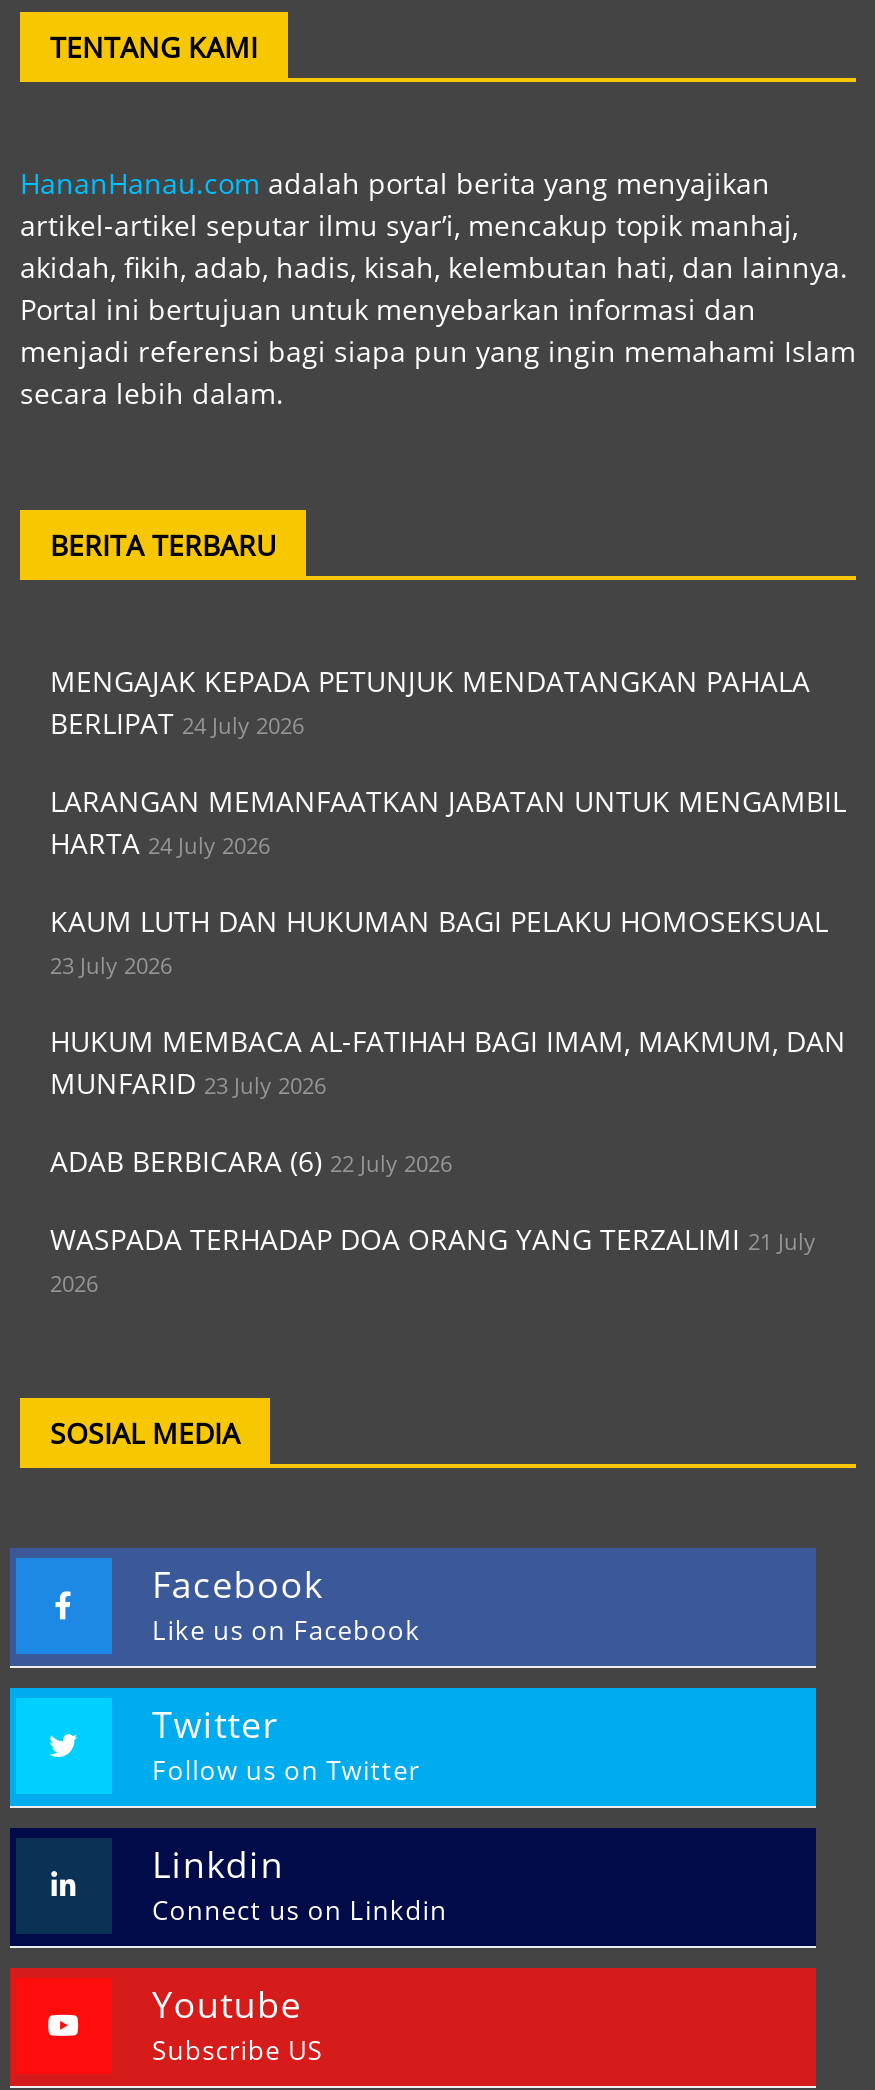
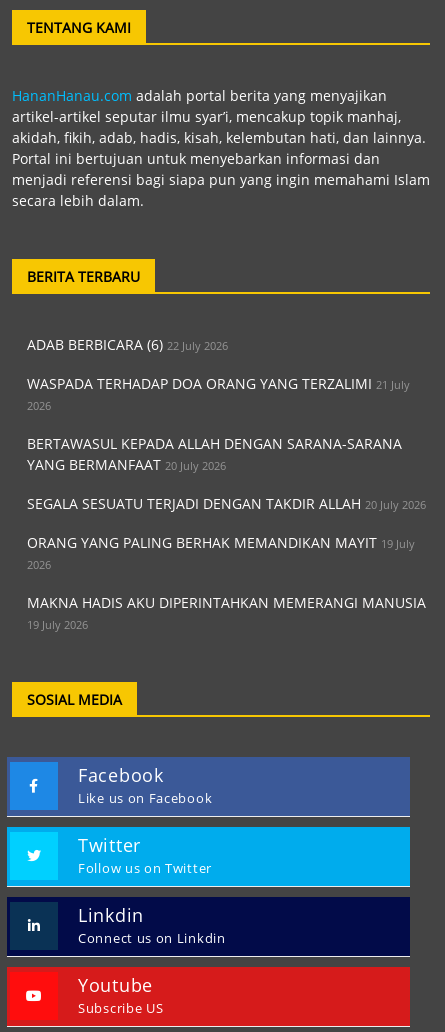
- MENGAJAK KEPADA PETUNJUK MENDATANGKAN PAHALA
- BERLIPAT 24 July 2026
- LARANGAN MEMANFAATKAN JABATAN UNTUK MENGAMBIL
- HARTA 24 July 2026
- KAUM LUTH DAN HUKUMAN BAGI PELAKU HOMOSEKSUAL
- 23 July 2026
- HUKUM MEMBACA AL-FATIHAH BAGI IMAM, MAKMUM, DAN
- MUNFARID 23 July 2026

moved up: ADAB BERBICARA (6) 22 July 2026 | WASPADA TERHADAP DOA ORANG YANG TERZALIMI 21 July | 2026

+ BERTAWASUL KEPADA ALLAH DENGAN SARANA-SARANA
+ YANG BERMANFAAT 20 July 2026
+ SEGALA SESUATU TERJADI DENGAN TAKDIR ALLAH 20 July 2026
+ ORANG YANG PALING BERHAK MEMANDIKAN MAYIT 19 July
+ 2026
+ MAKNA HADIS AKU DIPERINTAHKAN MEMERANGI MANUSIA
+ 19 July 2026
